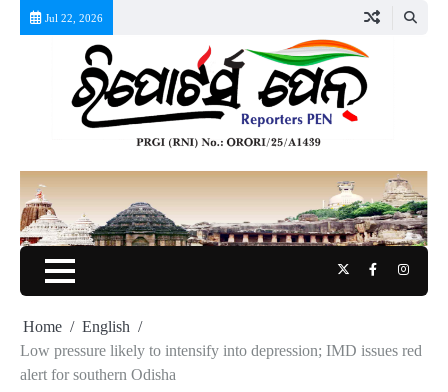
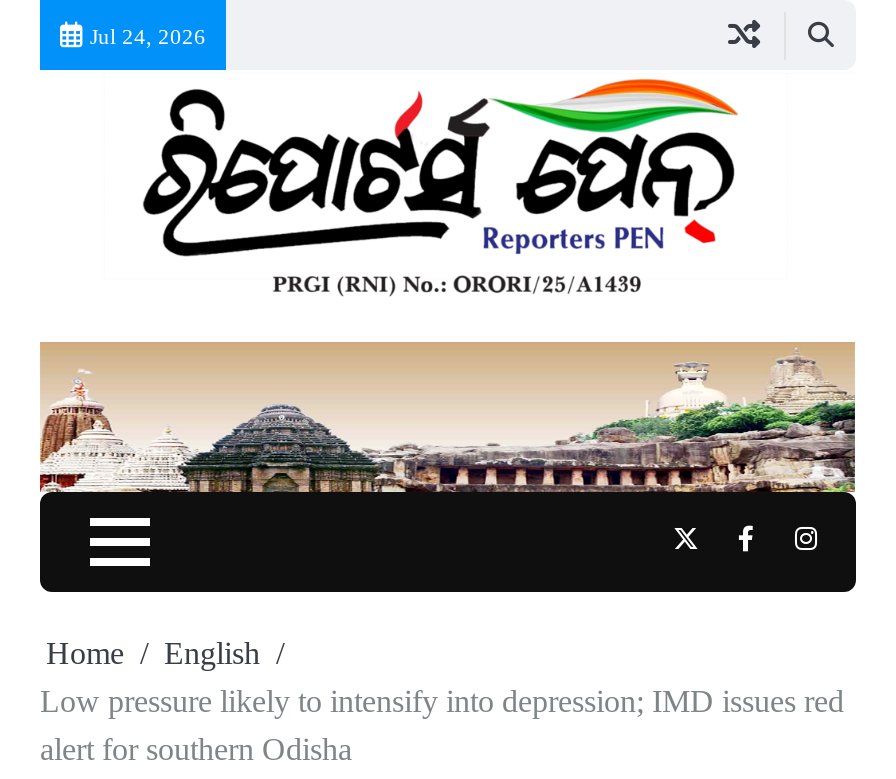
- Jul 22, 2026
+ Jul 24, 2026
